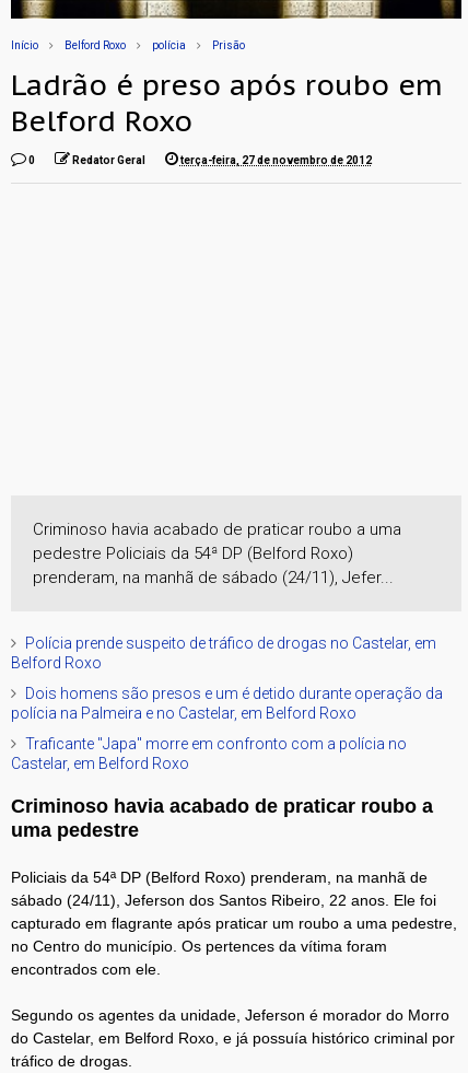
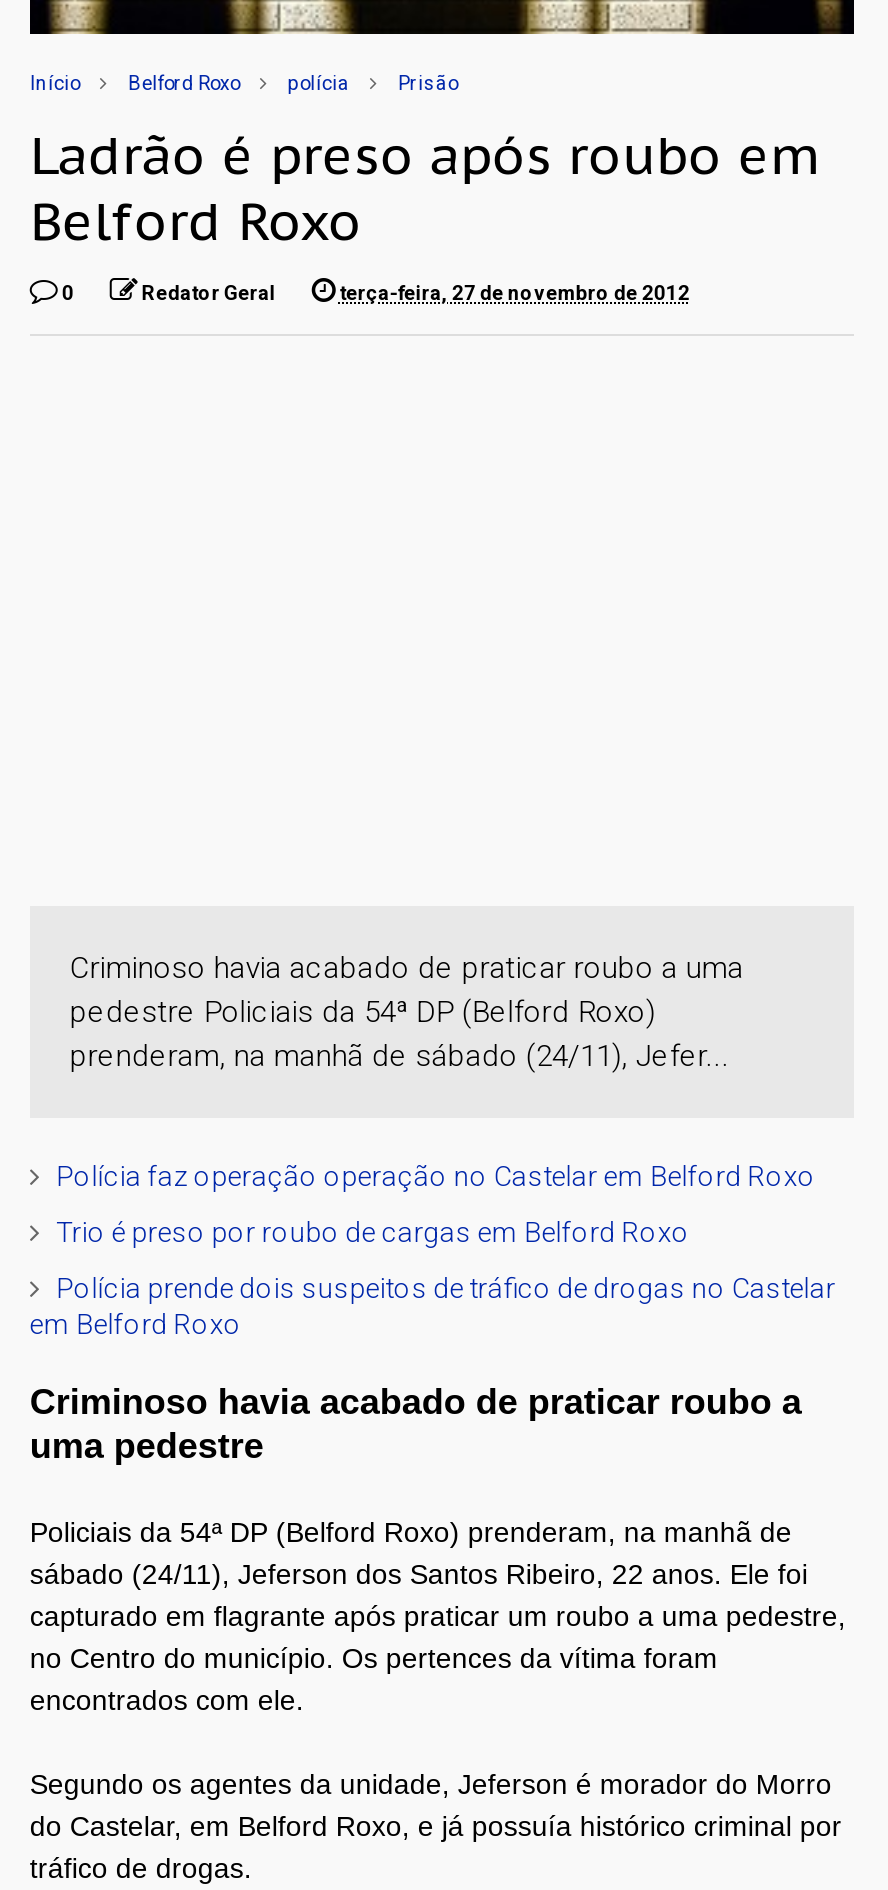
- Polícia prende suspeito de tráfico de drogas no Castelar, em
- Belford Roxo
+ Polícia faz operação operação no Castelar em Belford Roxo

- Dois homens são presos e um é detido durante operação da
- polícia na Palmeira e no Castelar, em Belford Roxo
+ Trio é preso por roubo de cargas em Belford Roxo

- Traficante "Japa" morre em confronto com a polícia no
- Castelar, em Belford Roxo
+ Polícia prende dois suspeitos de tráfico de drogas no Castelar
+ em Belford Roxo
